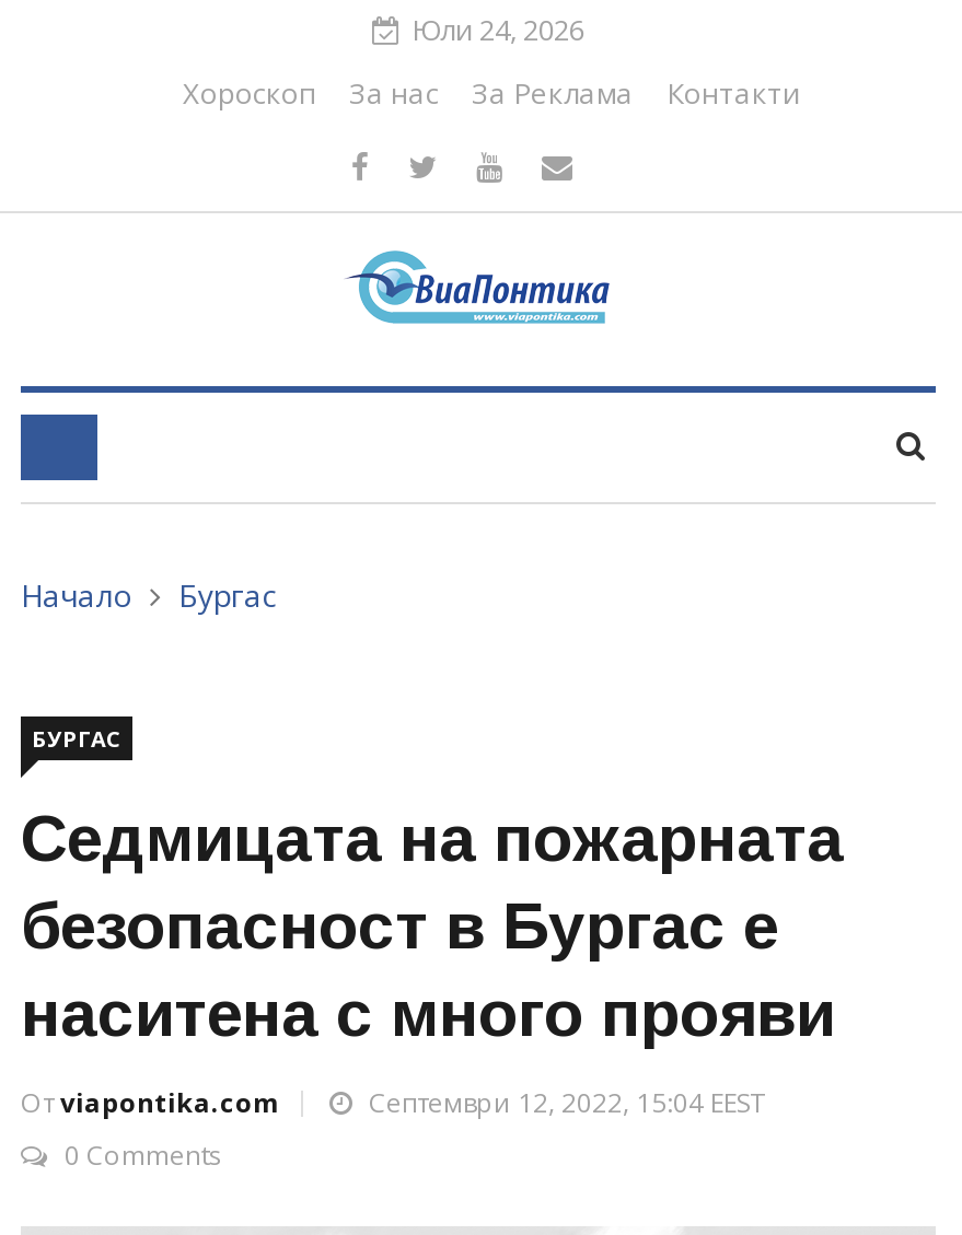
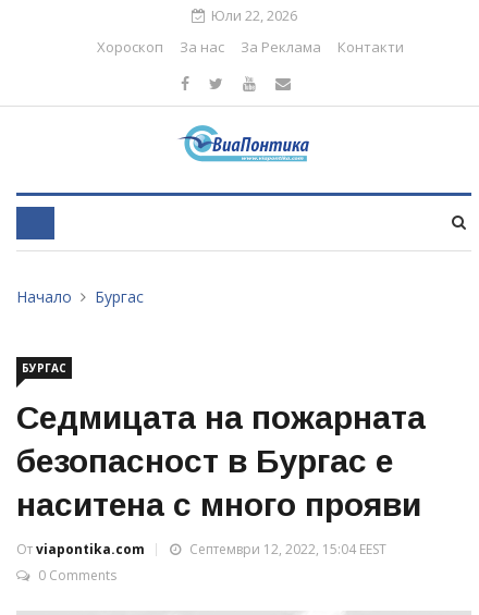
- Юли 24, 2026
+ Юли 22, 2026
